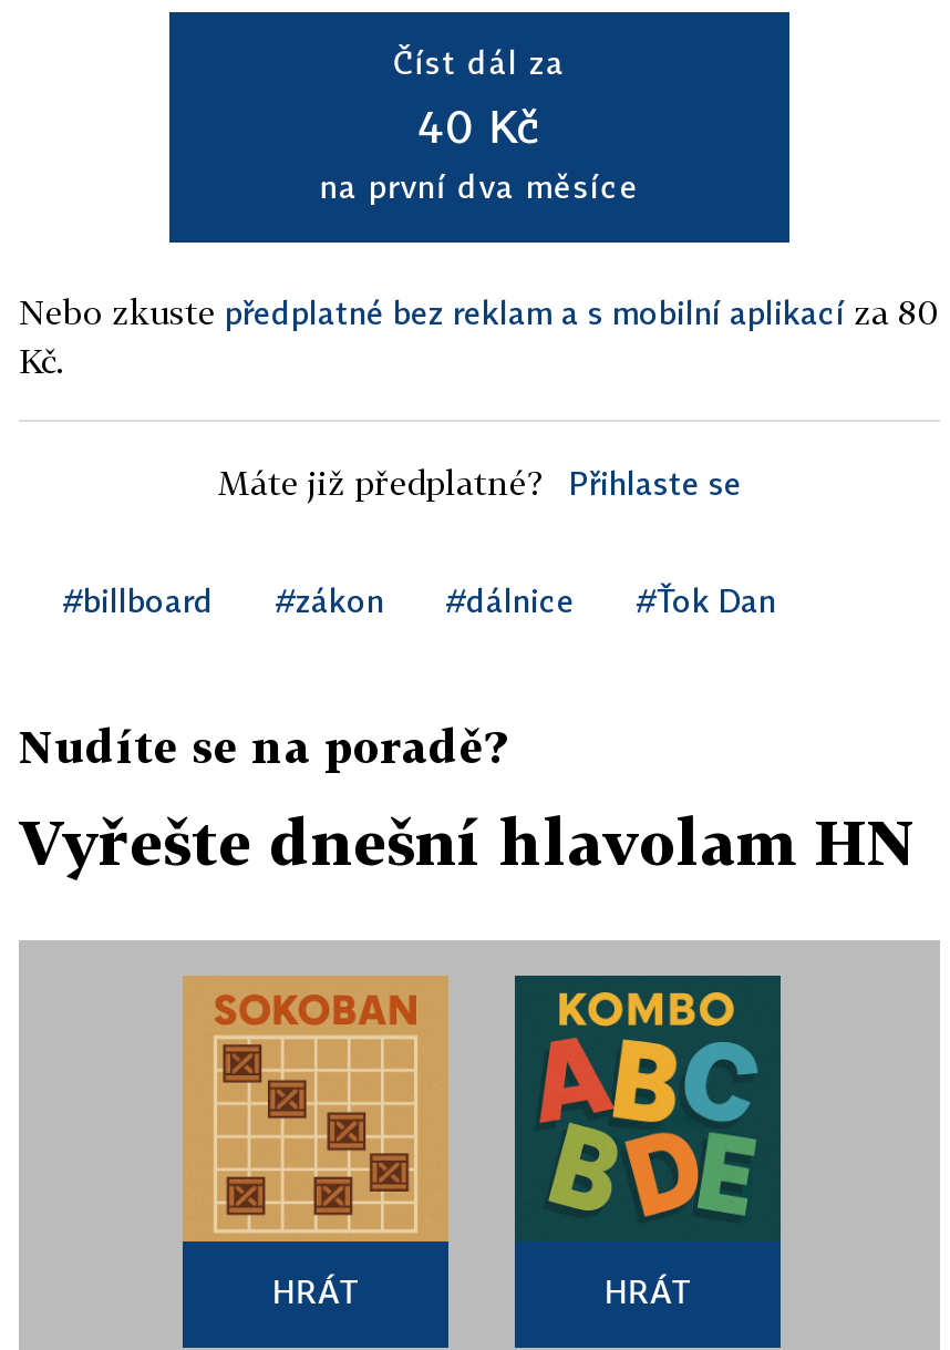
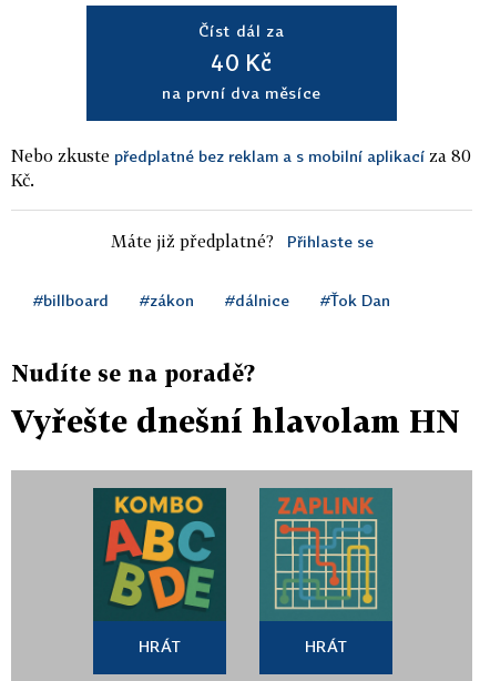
- [image]
+ [image]

- [image]
+ [image]
